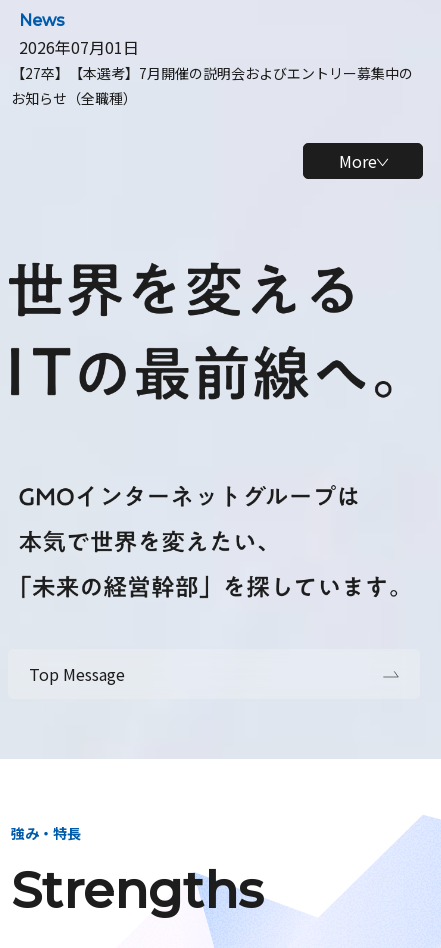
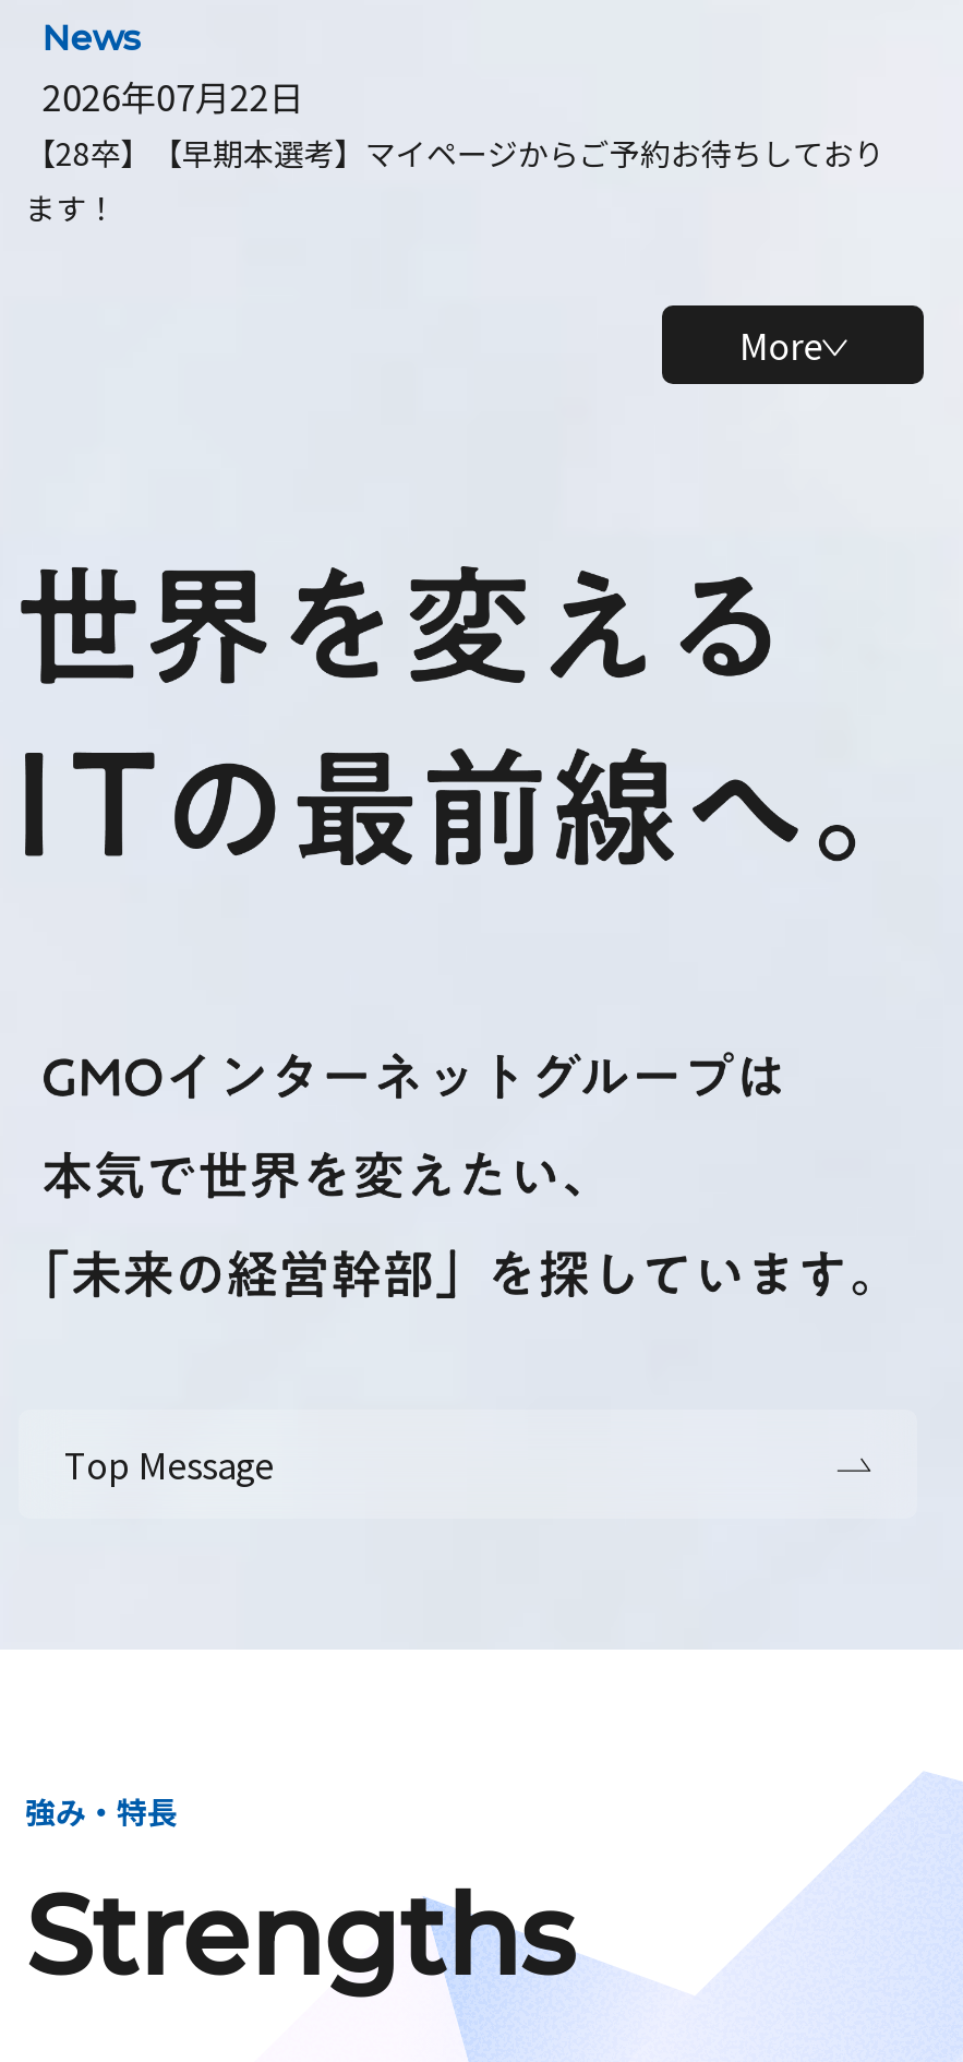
- 2026年07月01日
- 【27卒】【本選考】7月開催の説明会およびエントリー募集中の
- お知らせ（全職種）
+ 2026年07月22日
+ 【28卒】【早期本選考】マイページからご予約お待ちしており
+ ます！
